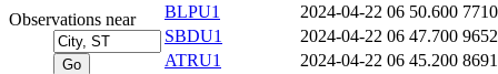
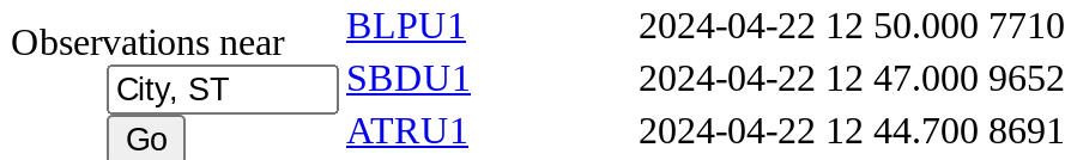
- 2024-04-22 06 50.600 7710
+ 2024-04-22 12 50.000 7710

- 2024-04-22 06 47.700 9652
+ 2024-04-22 12 47.000 9652

- 2024-04-22 06 45.200 8691
+ 2024-04-22 12 44.700 8691
